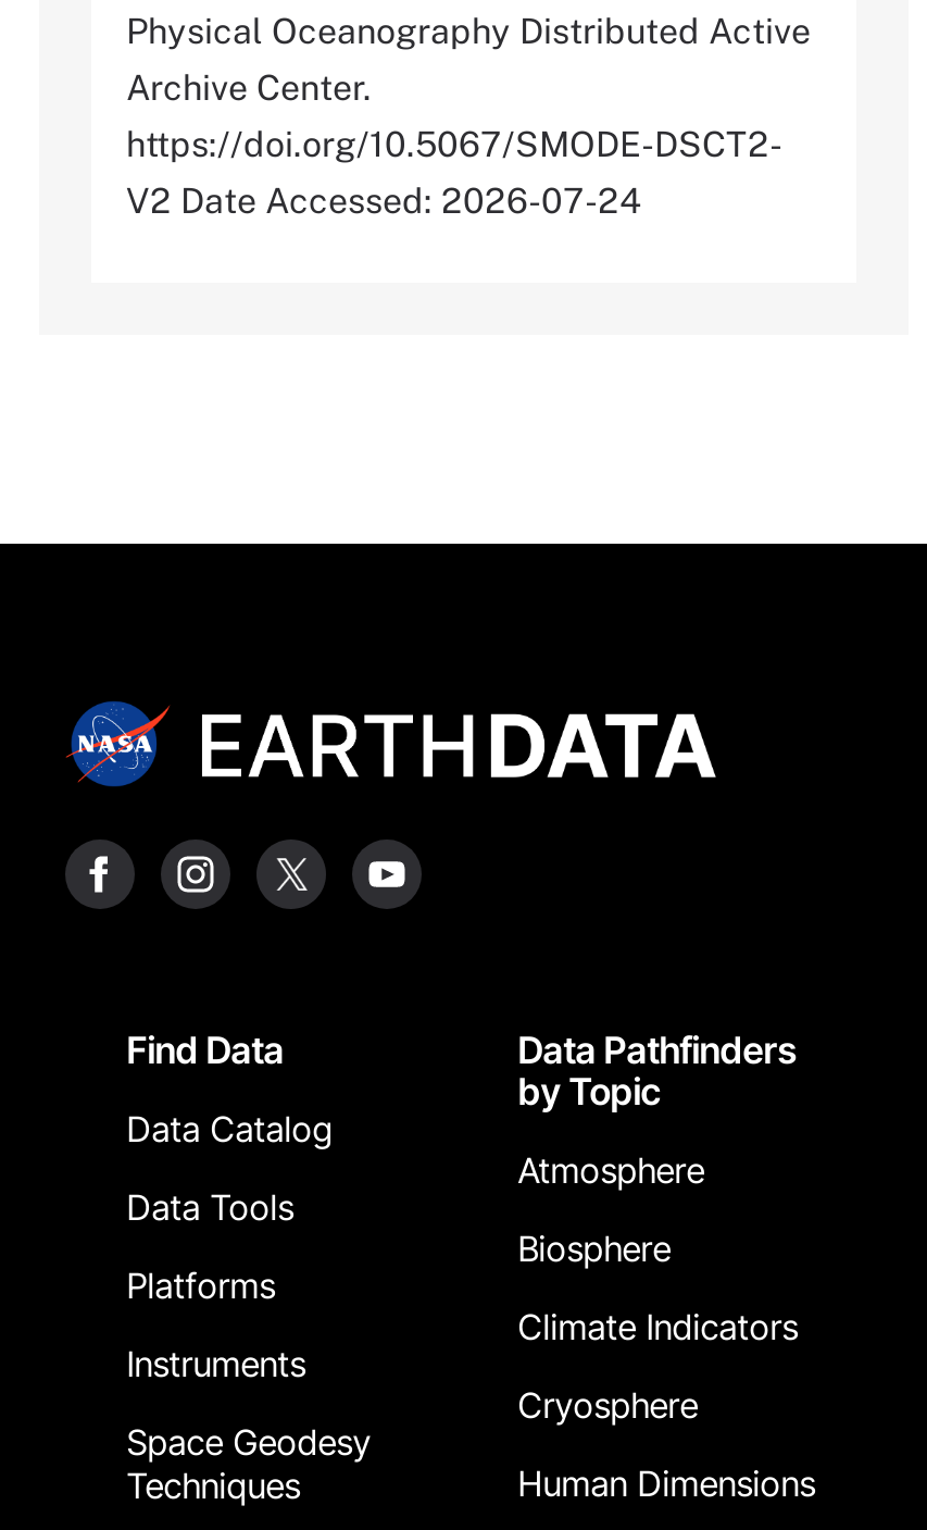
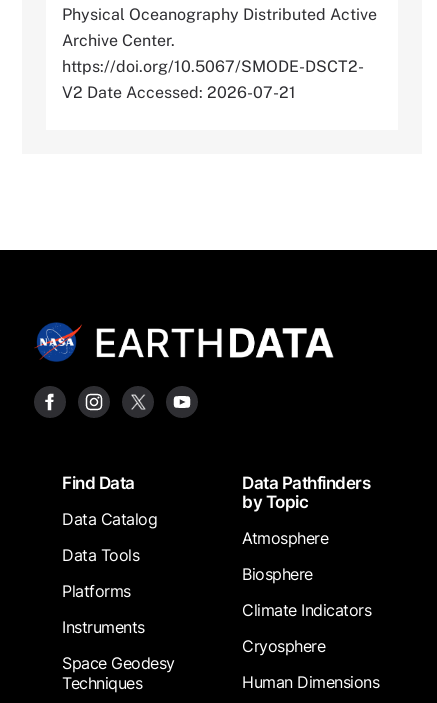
- V2 Date Accessed: 2026-07-24
+ V2 Date Accessed: 2026-07-21
